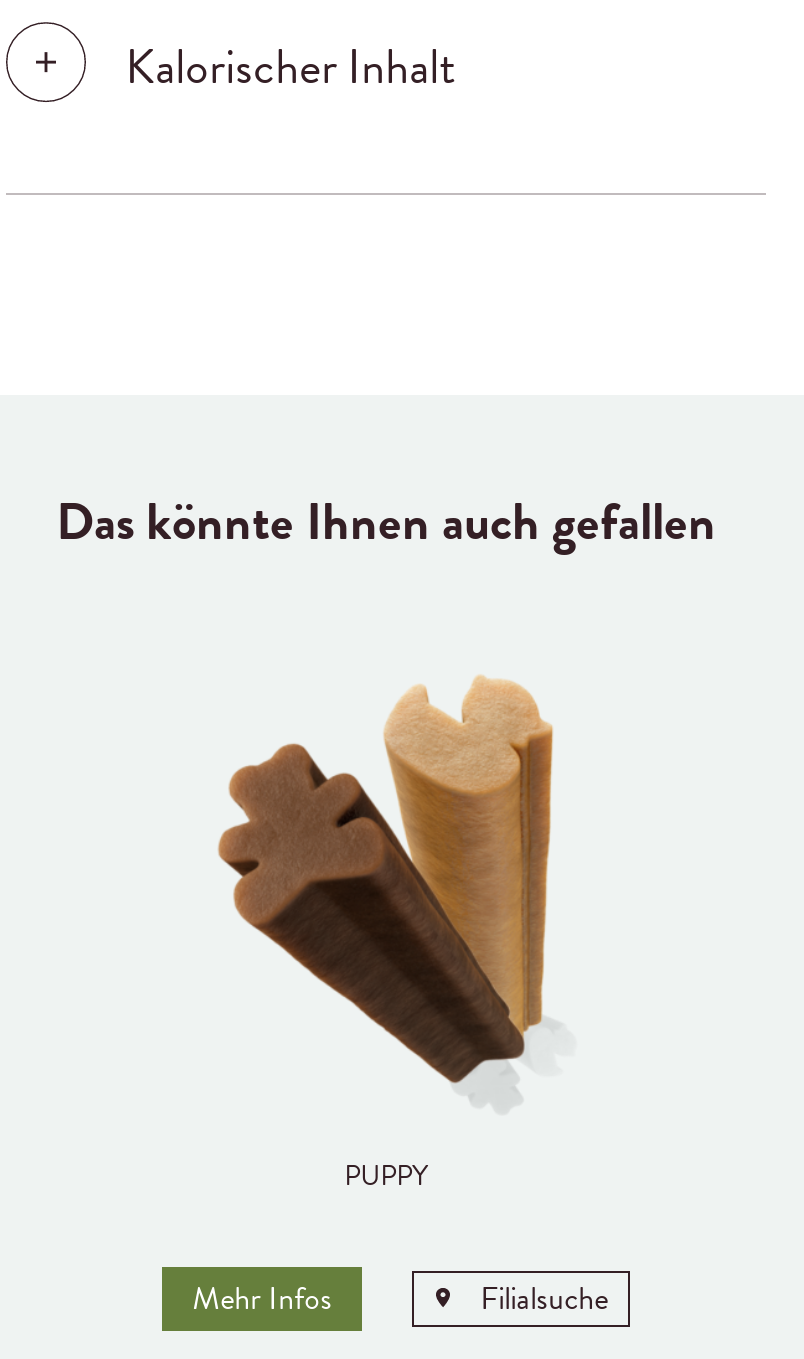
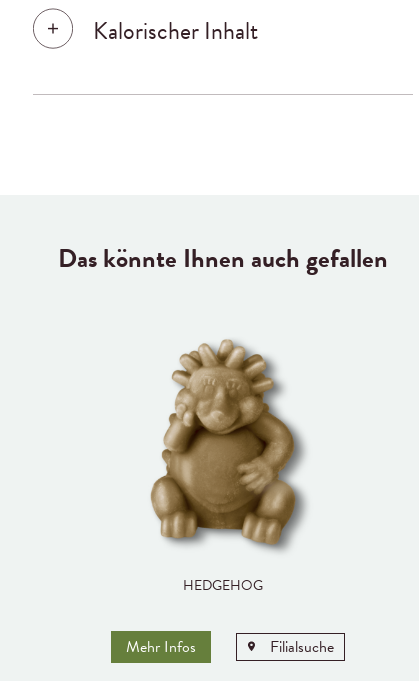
- [image]
- PUPPY
+ [image]
+ HEDGEHOG
